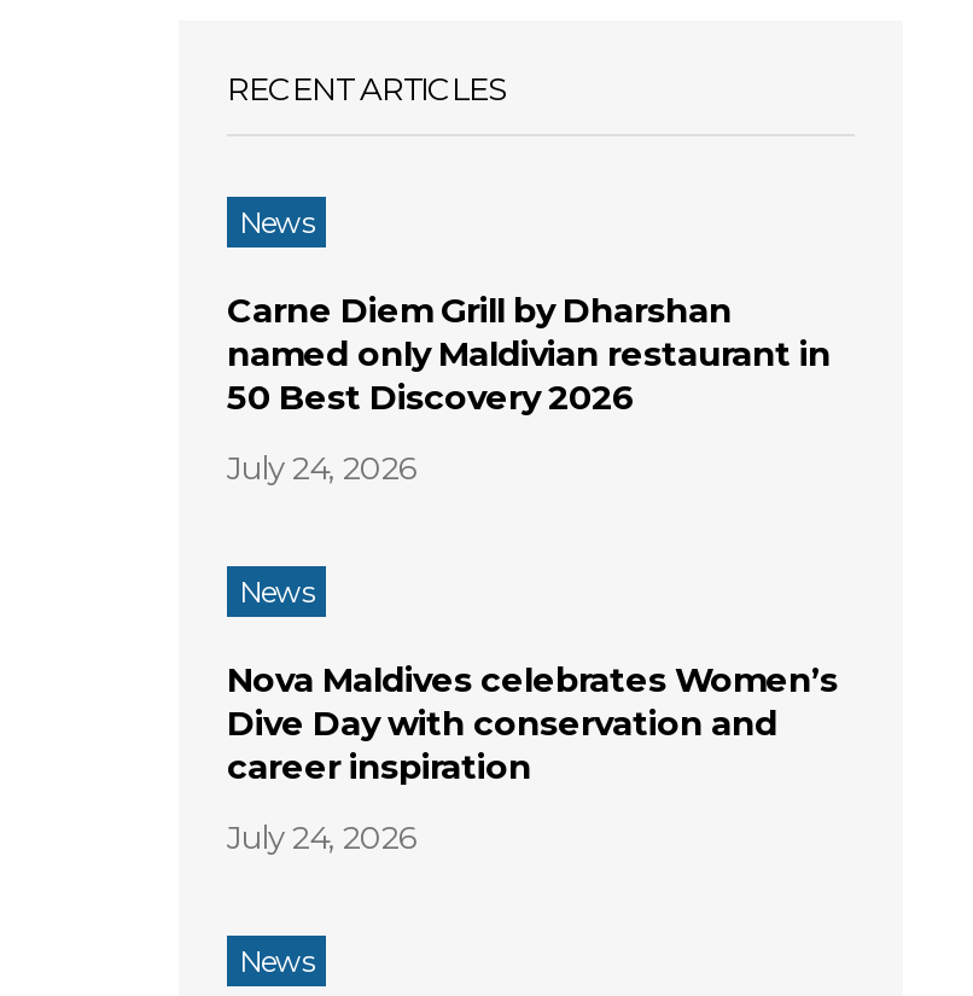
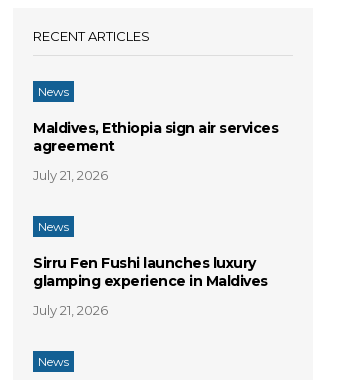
- Carne Diem Grill by Dharshan
- named only Maldivian restaurant in
- 50 Best Discovery 2026
+ Maldives, Ethiopia sign air services
+ agreement

- July 24, 2026
+ July 21, 2026

- Nova Maldives celebrates Women’s
- Dive Day with conservation and
- career inspiration
+ Sirru Fen Fushi launches luxury
+ glamping experience in Maldives

- July 24, 2026
+ July 21, 2026
